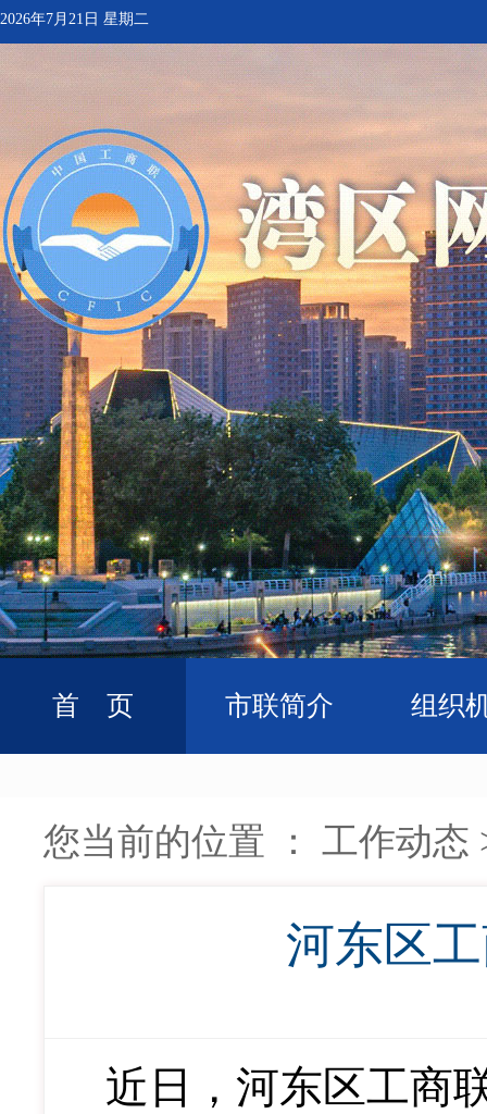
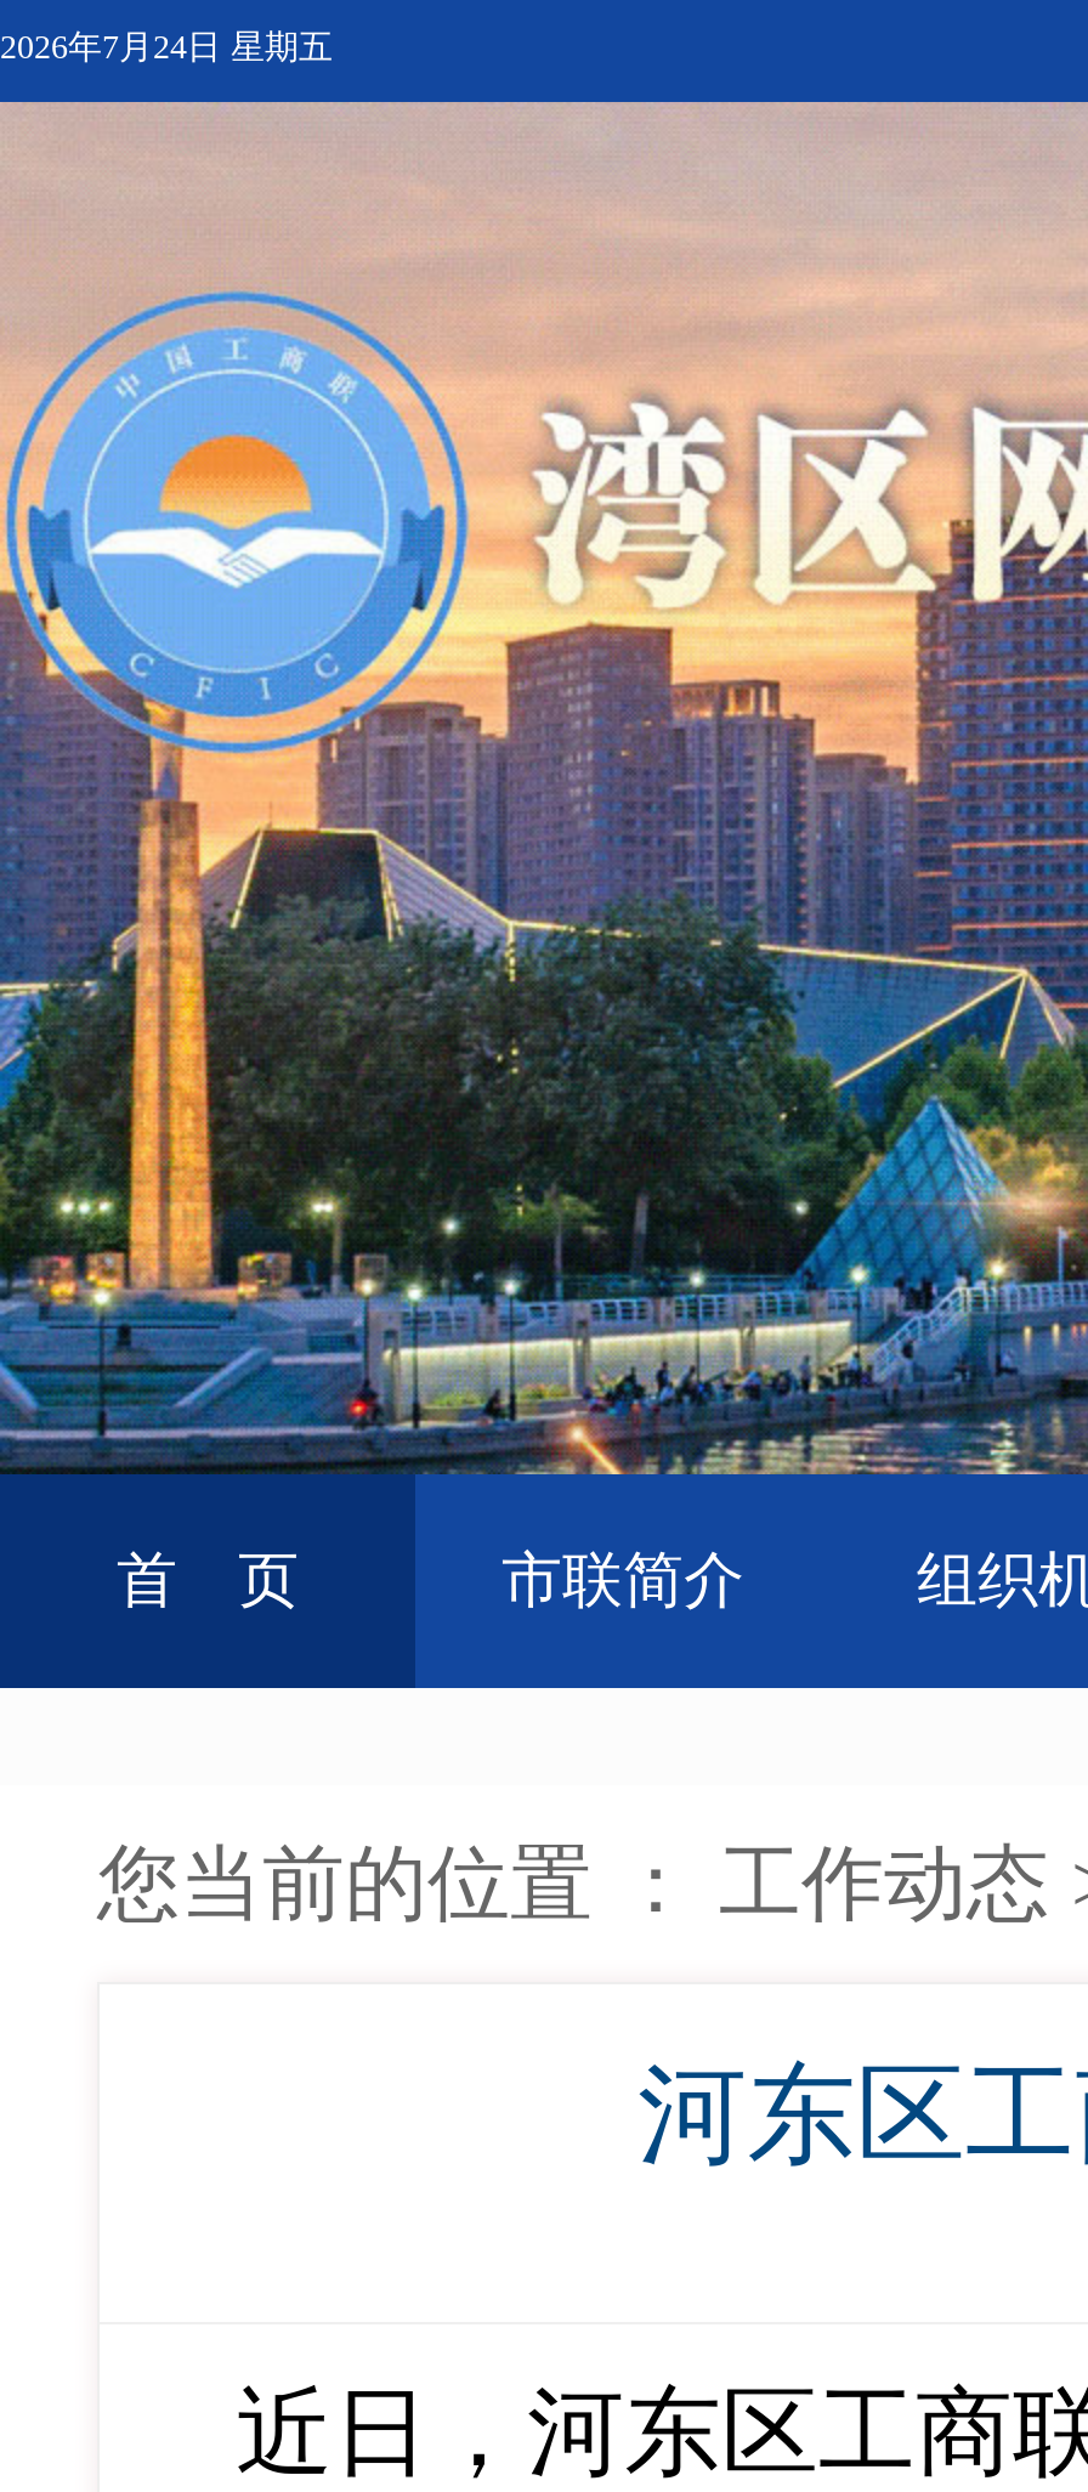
- 2026年7月21日 星期二
+ 2026年7月24日 星期五
